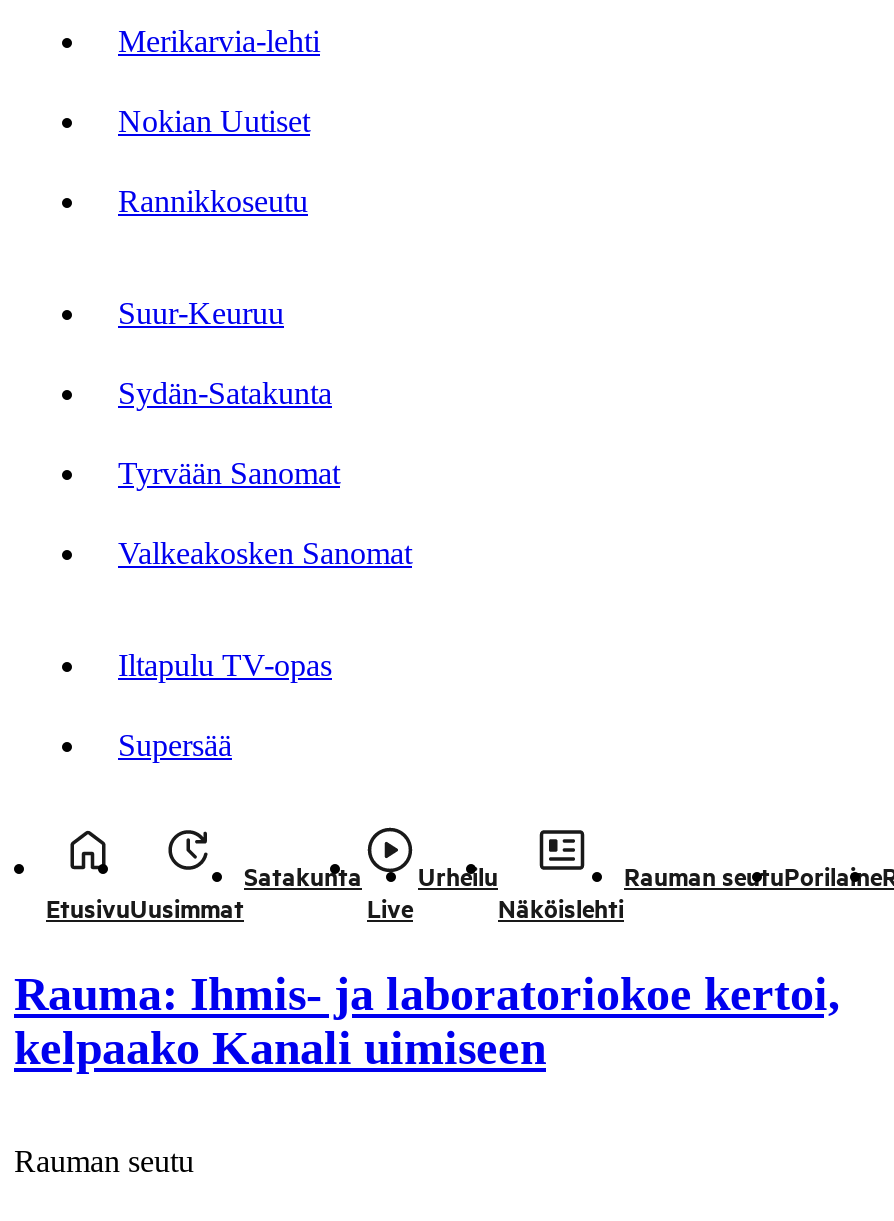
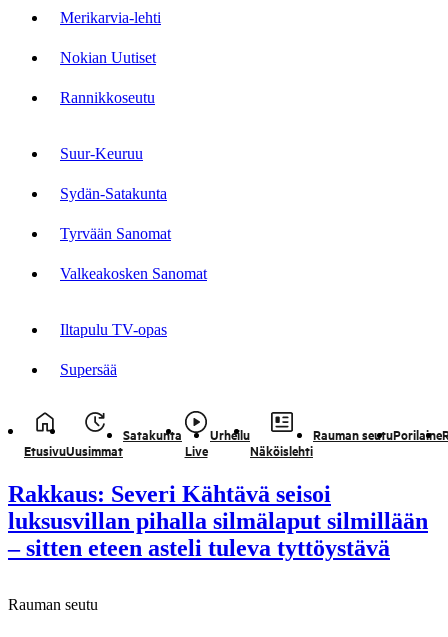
- Rauma: Ihmis- ja laboratoriokoe kertoi,
- kelpaako Kanali uimiseen
+ Rakkaus: Severi Kähtävä seisoi
+ luksusvillan pihalla silmälaput silmillään
+ – sitten eteen asteli tuleva tyttöystävä
